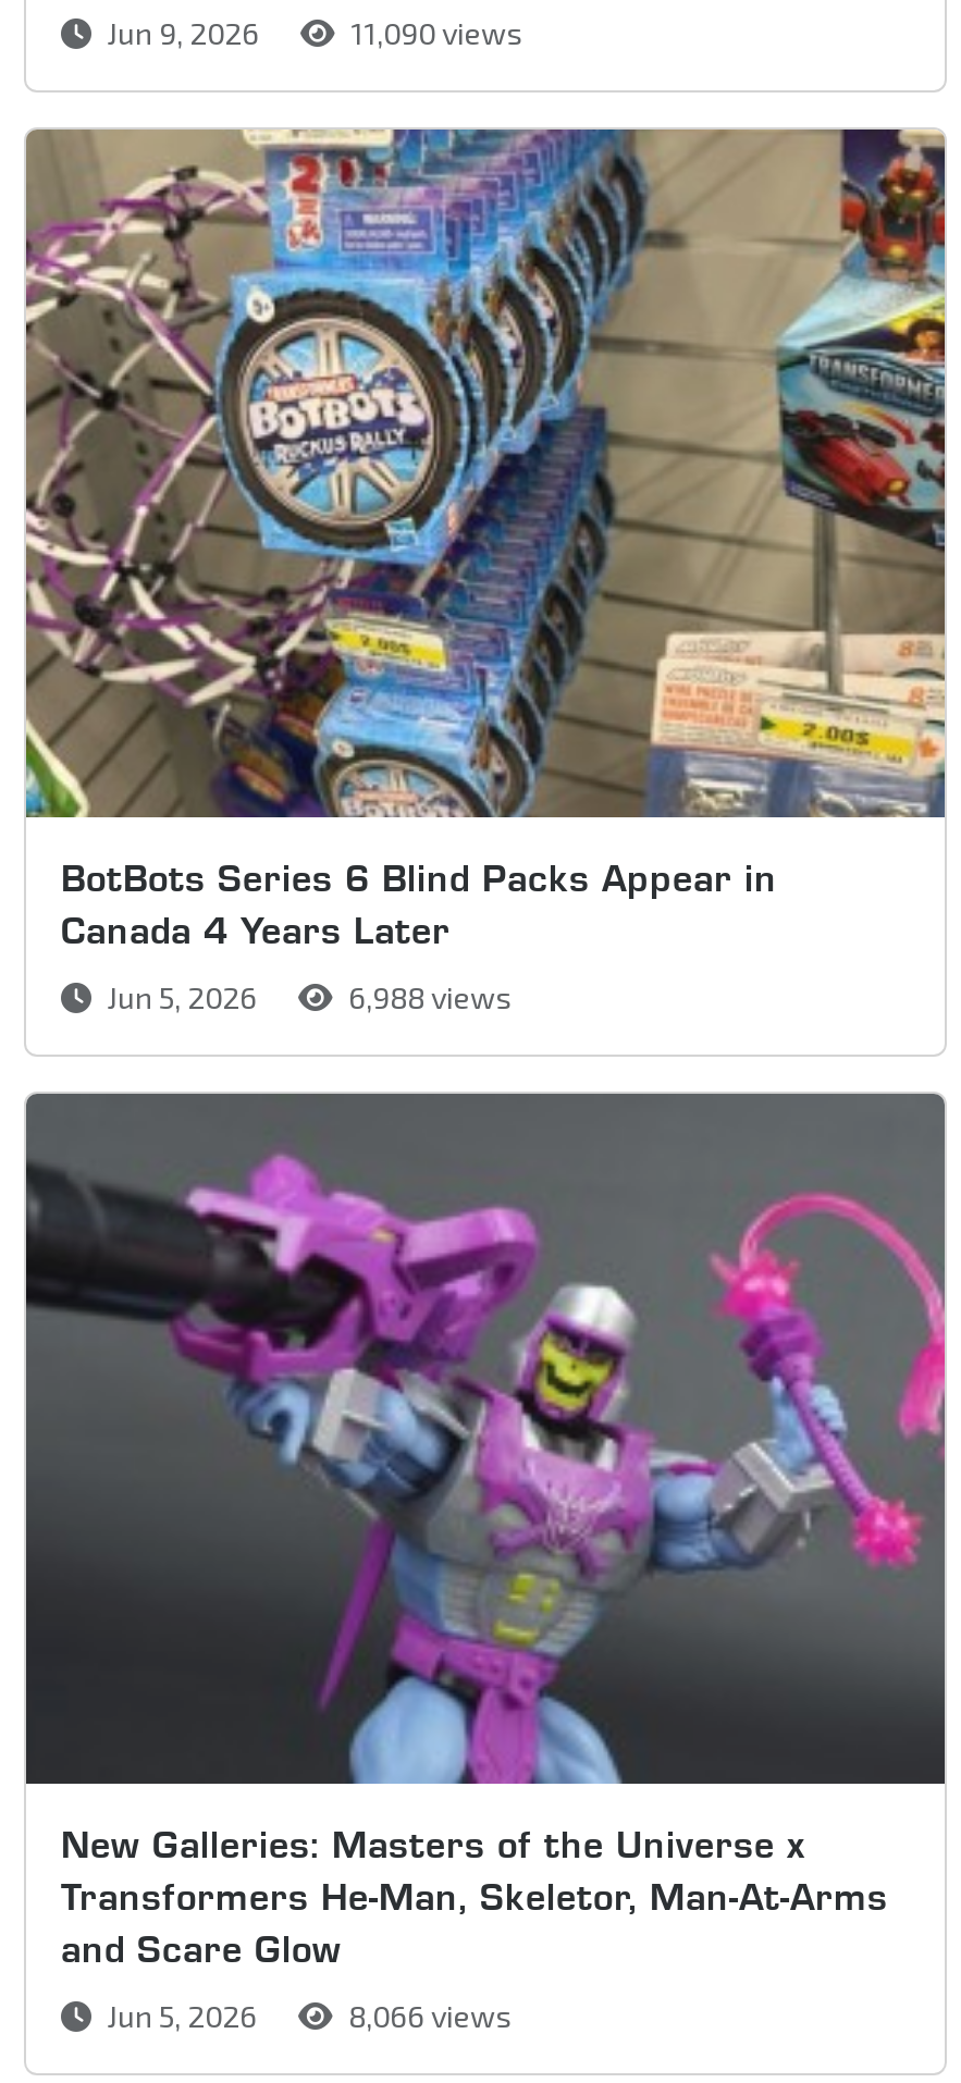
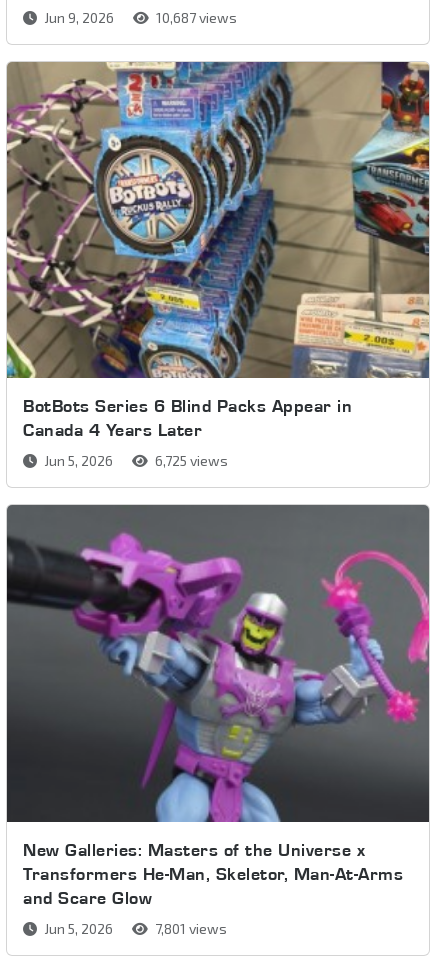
- 11,090 views
+ 10,687 views

- 6,988 views
+ 6,725 views

- 8,066 views
+ 7,801 views
